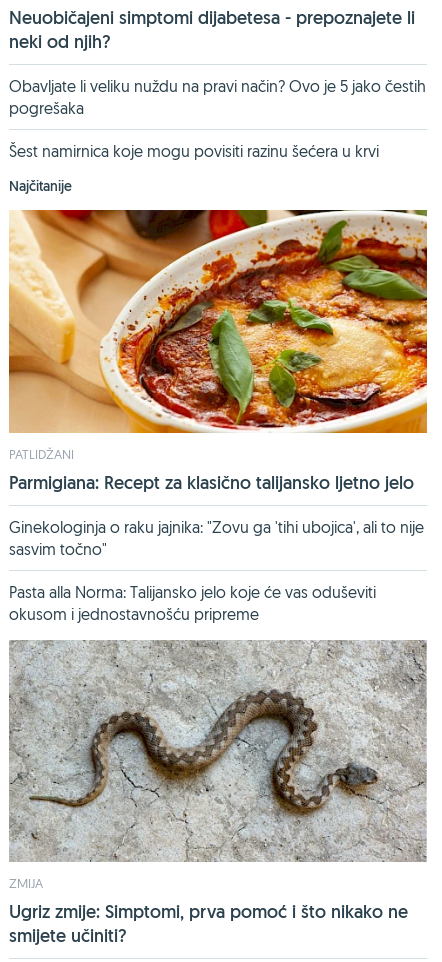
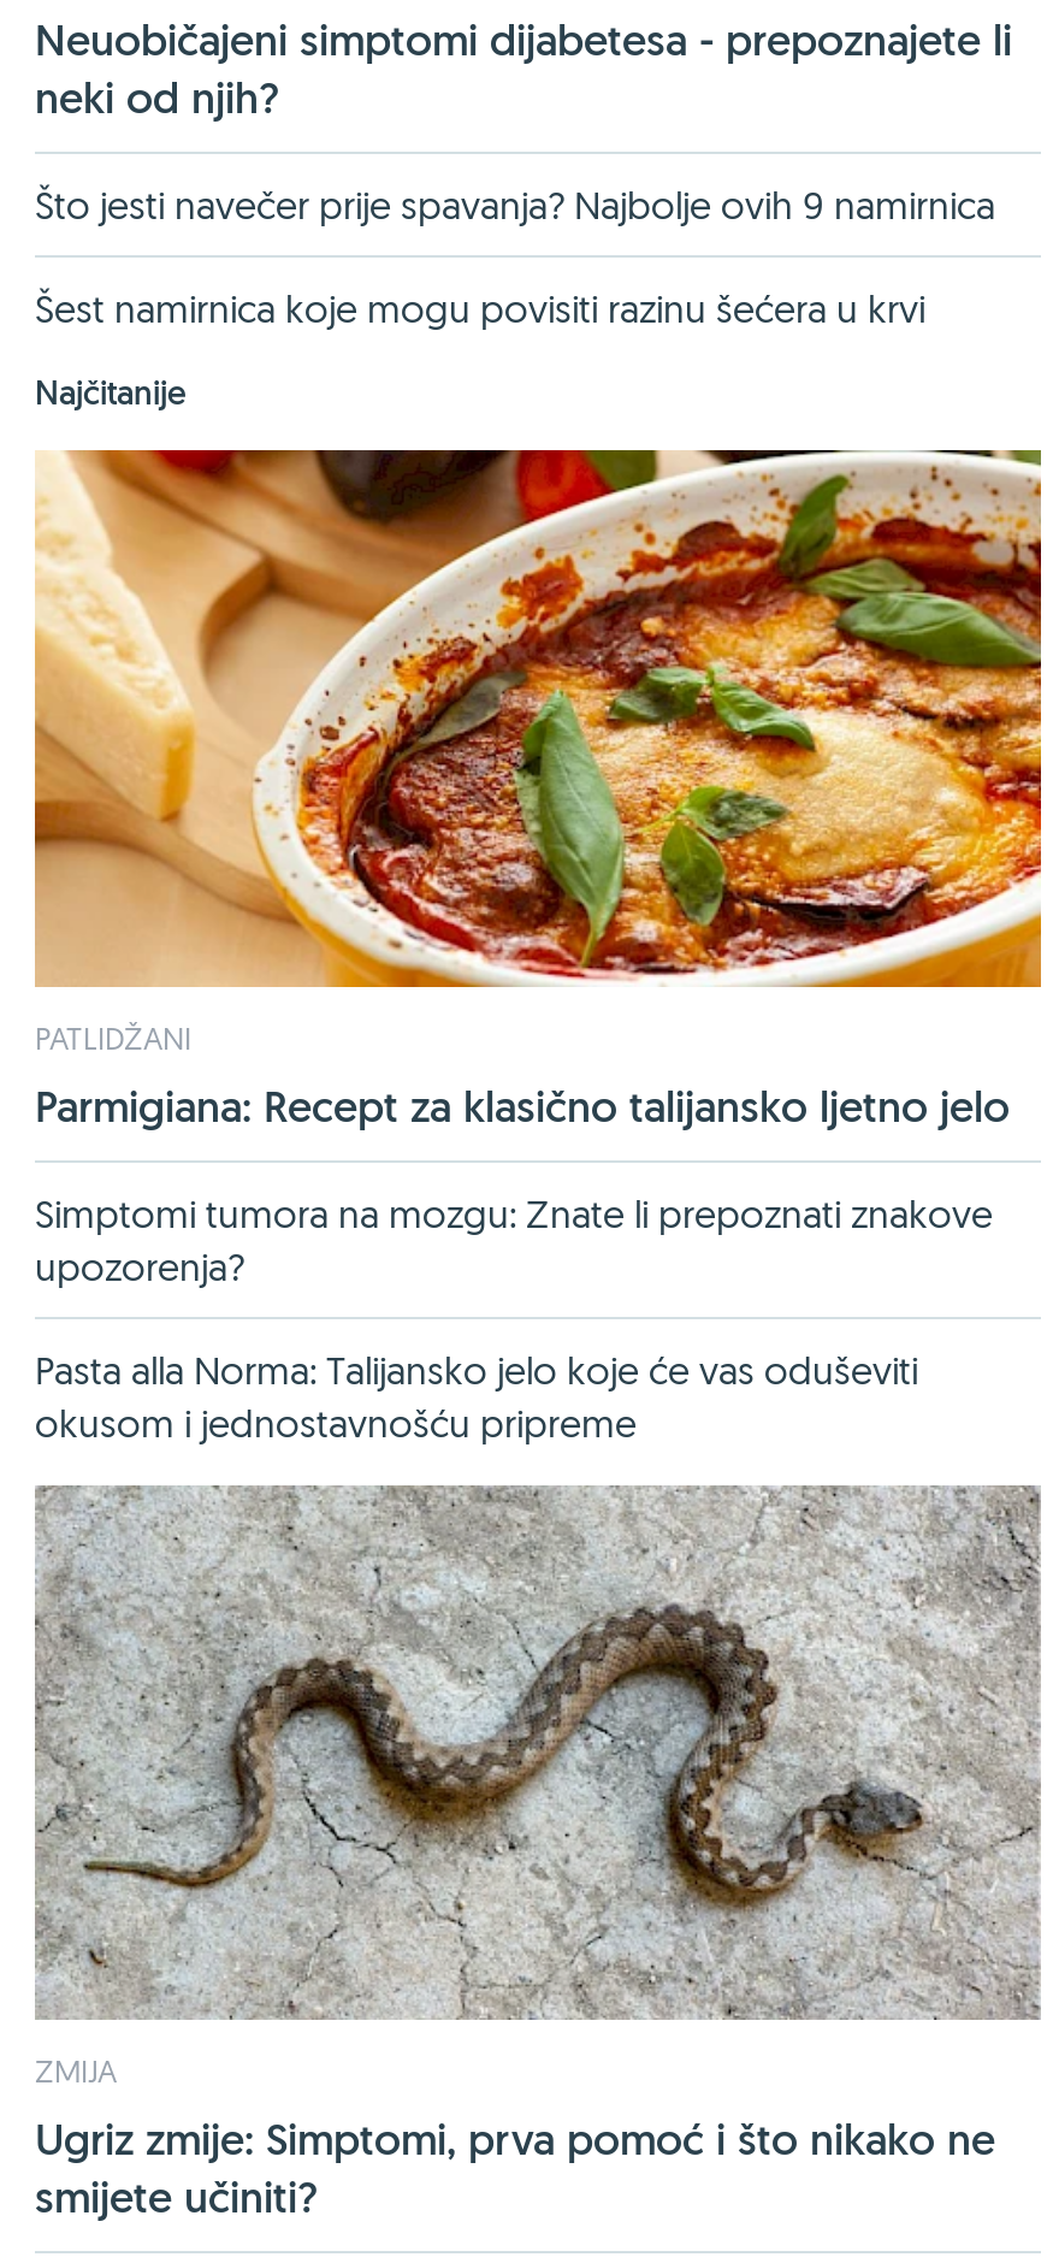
- Obavljate li veliku nuždu na pravi način? Ovo je 5 jako čestih
- pogrešaka
+ Što jesti navečer prije spavanja? Najbolje ovih 9 namirnica

- Ginekologinja o raku jajnika: "Zovu ga 'tihi ubojica', ali to nije
- sasvim točno"
+ Simptomi tumora na mozgu: Znate li prepoznati znakove
+ upozorenja?
